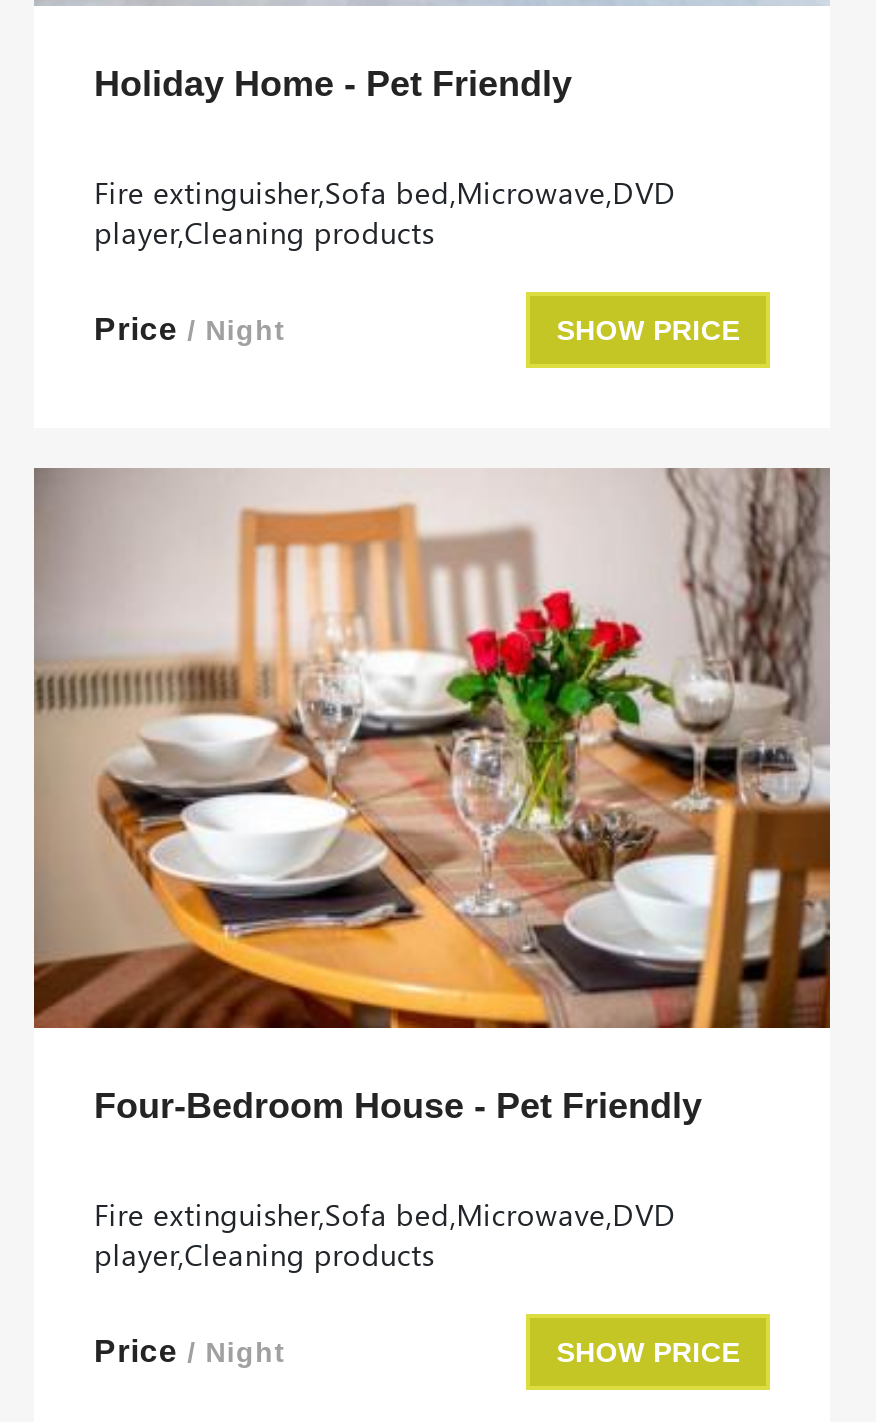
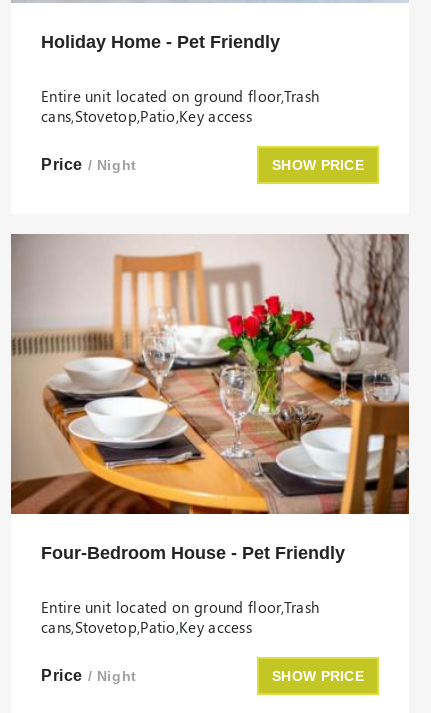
- Fire extinguisher,Sofa bed,Microwave,DVD
- player,Cleaning products
+ Entire unit located on ground floor,Trash
+ cans,Stovetop,Patio,Key access

- Fire extinguisher,Sofa bed,Microwave,DVD
- player,Cleaning products
+ Entire unit located on ground floor,Trash
+ cans,Stovetop,Patio,Key access
